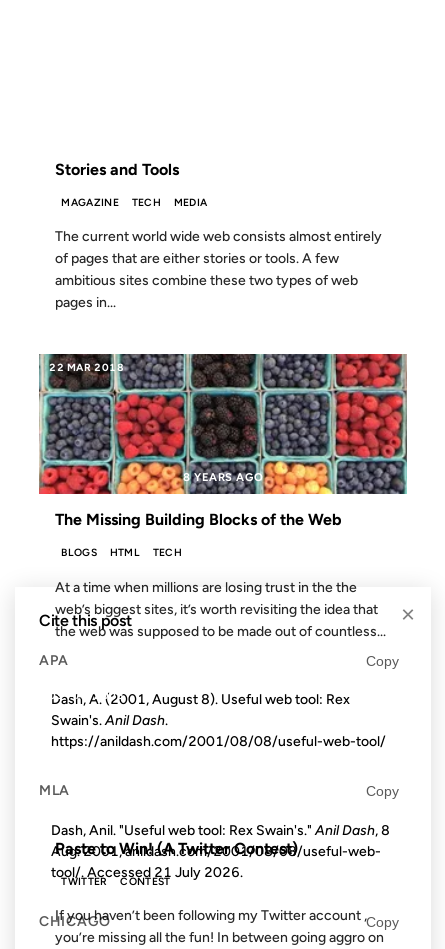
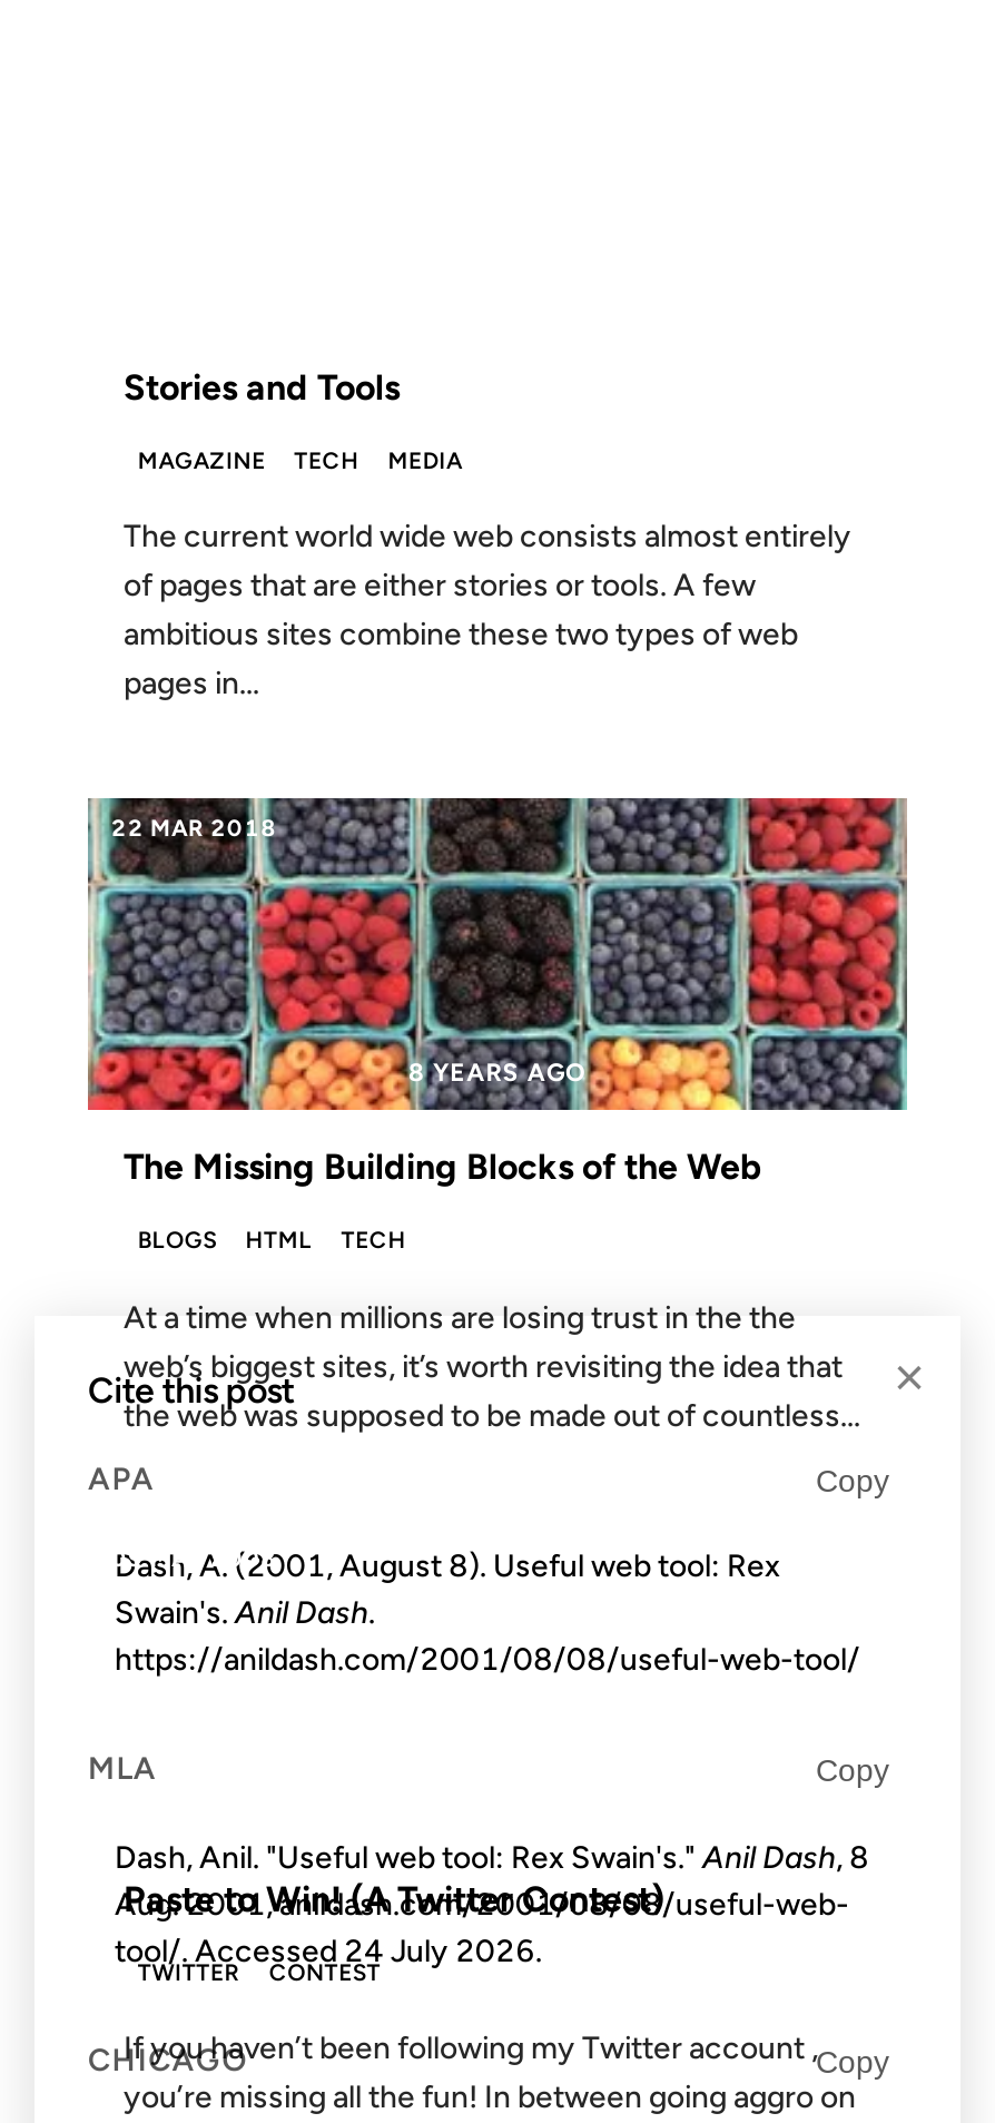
- tool/. Accessed 21 July 2026.
+ tool/. Accessed 24 July 2026.
